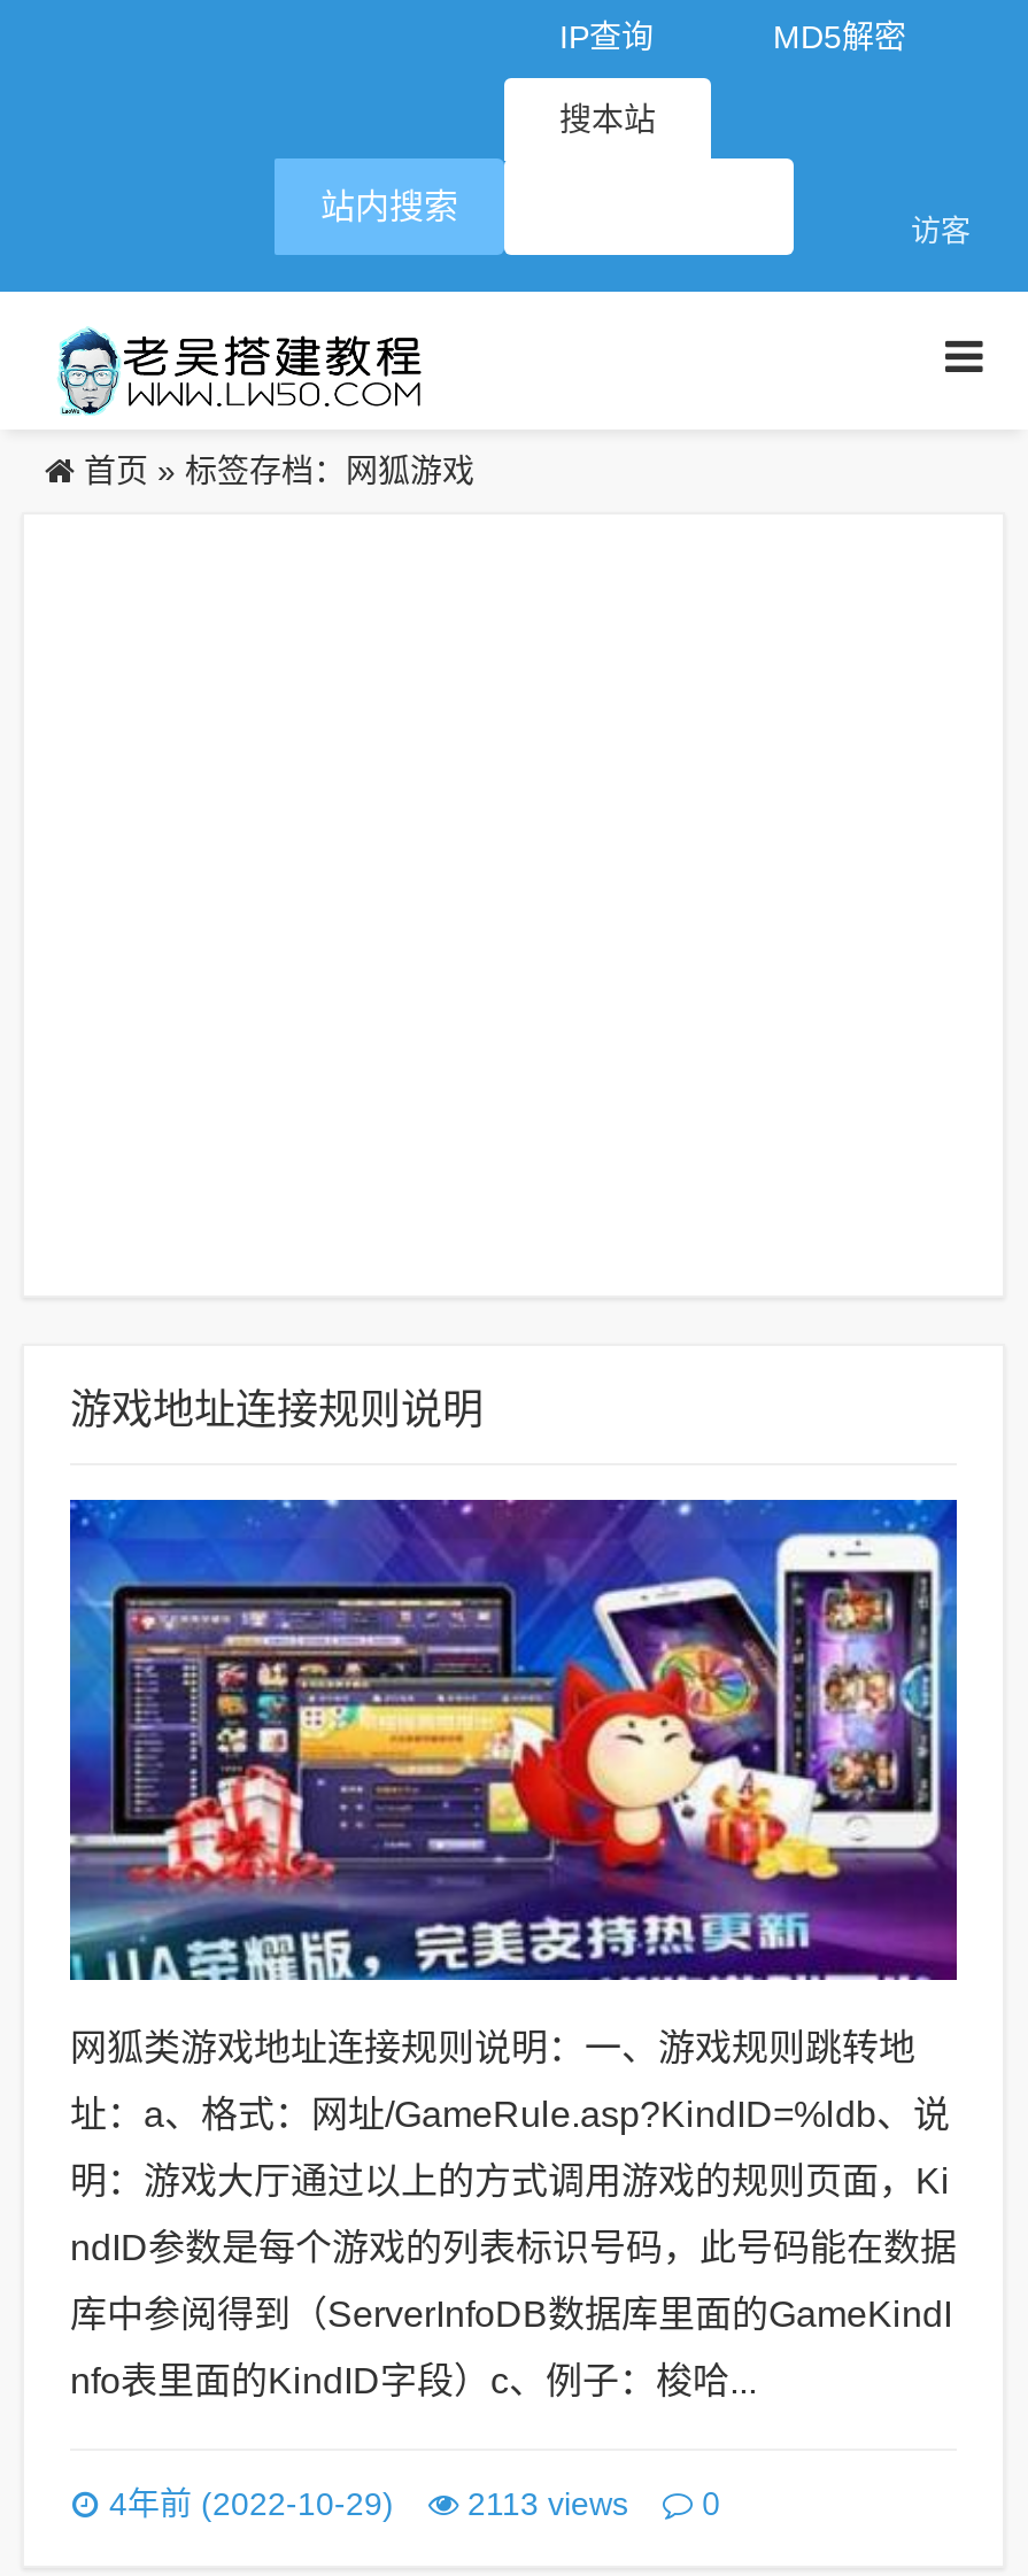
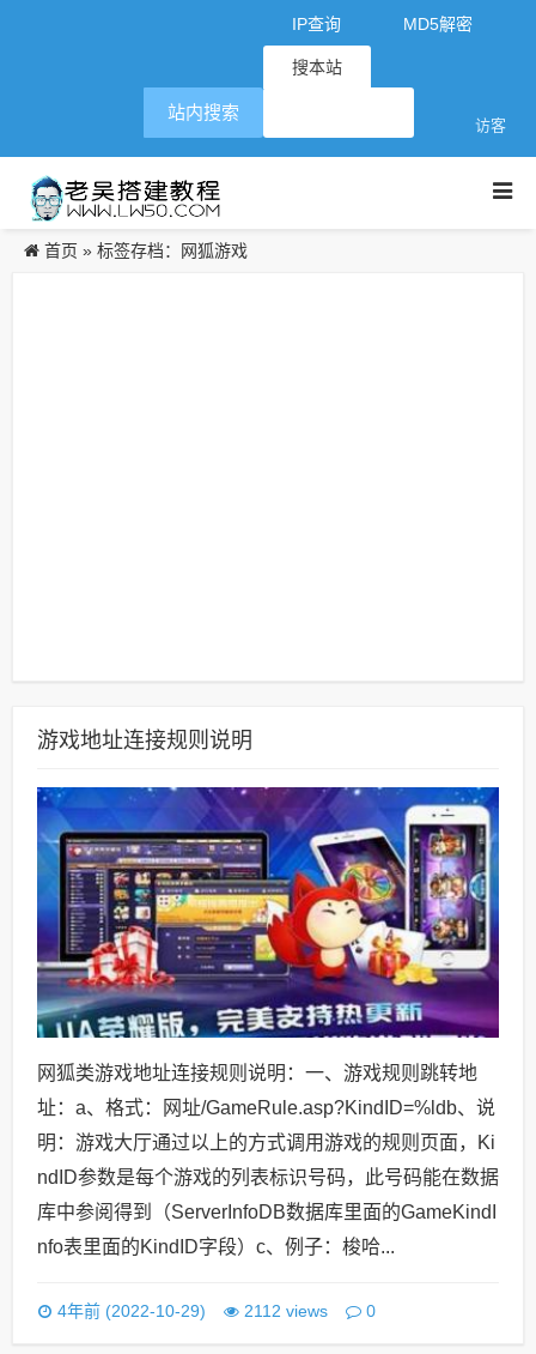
- 4年前 (2022-10-29) 2113 views 0
+ 4年前 (2022-10-29) 2112 views 0
